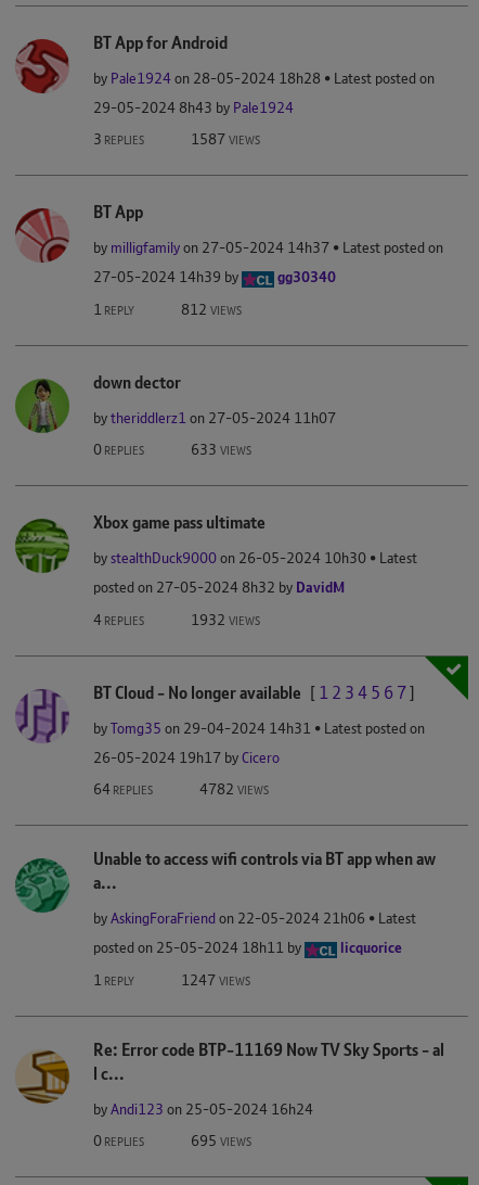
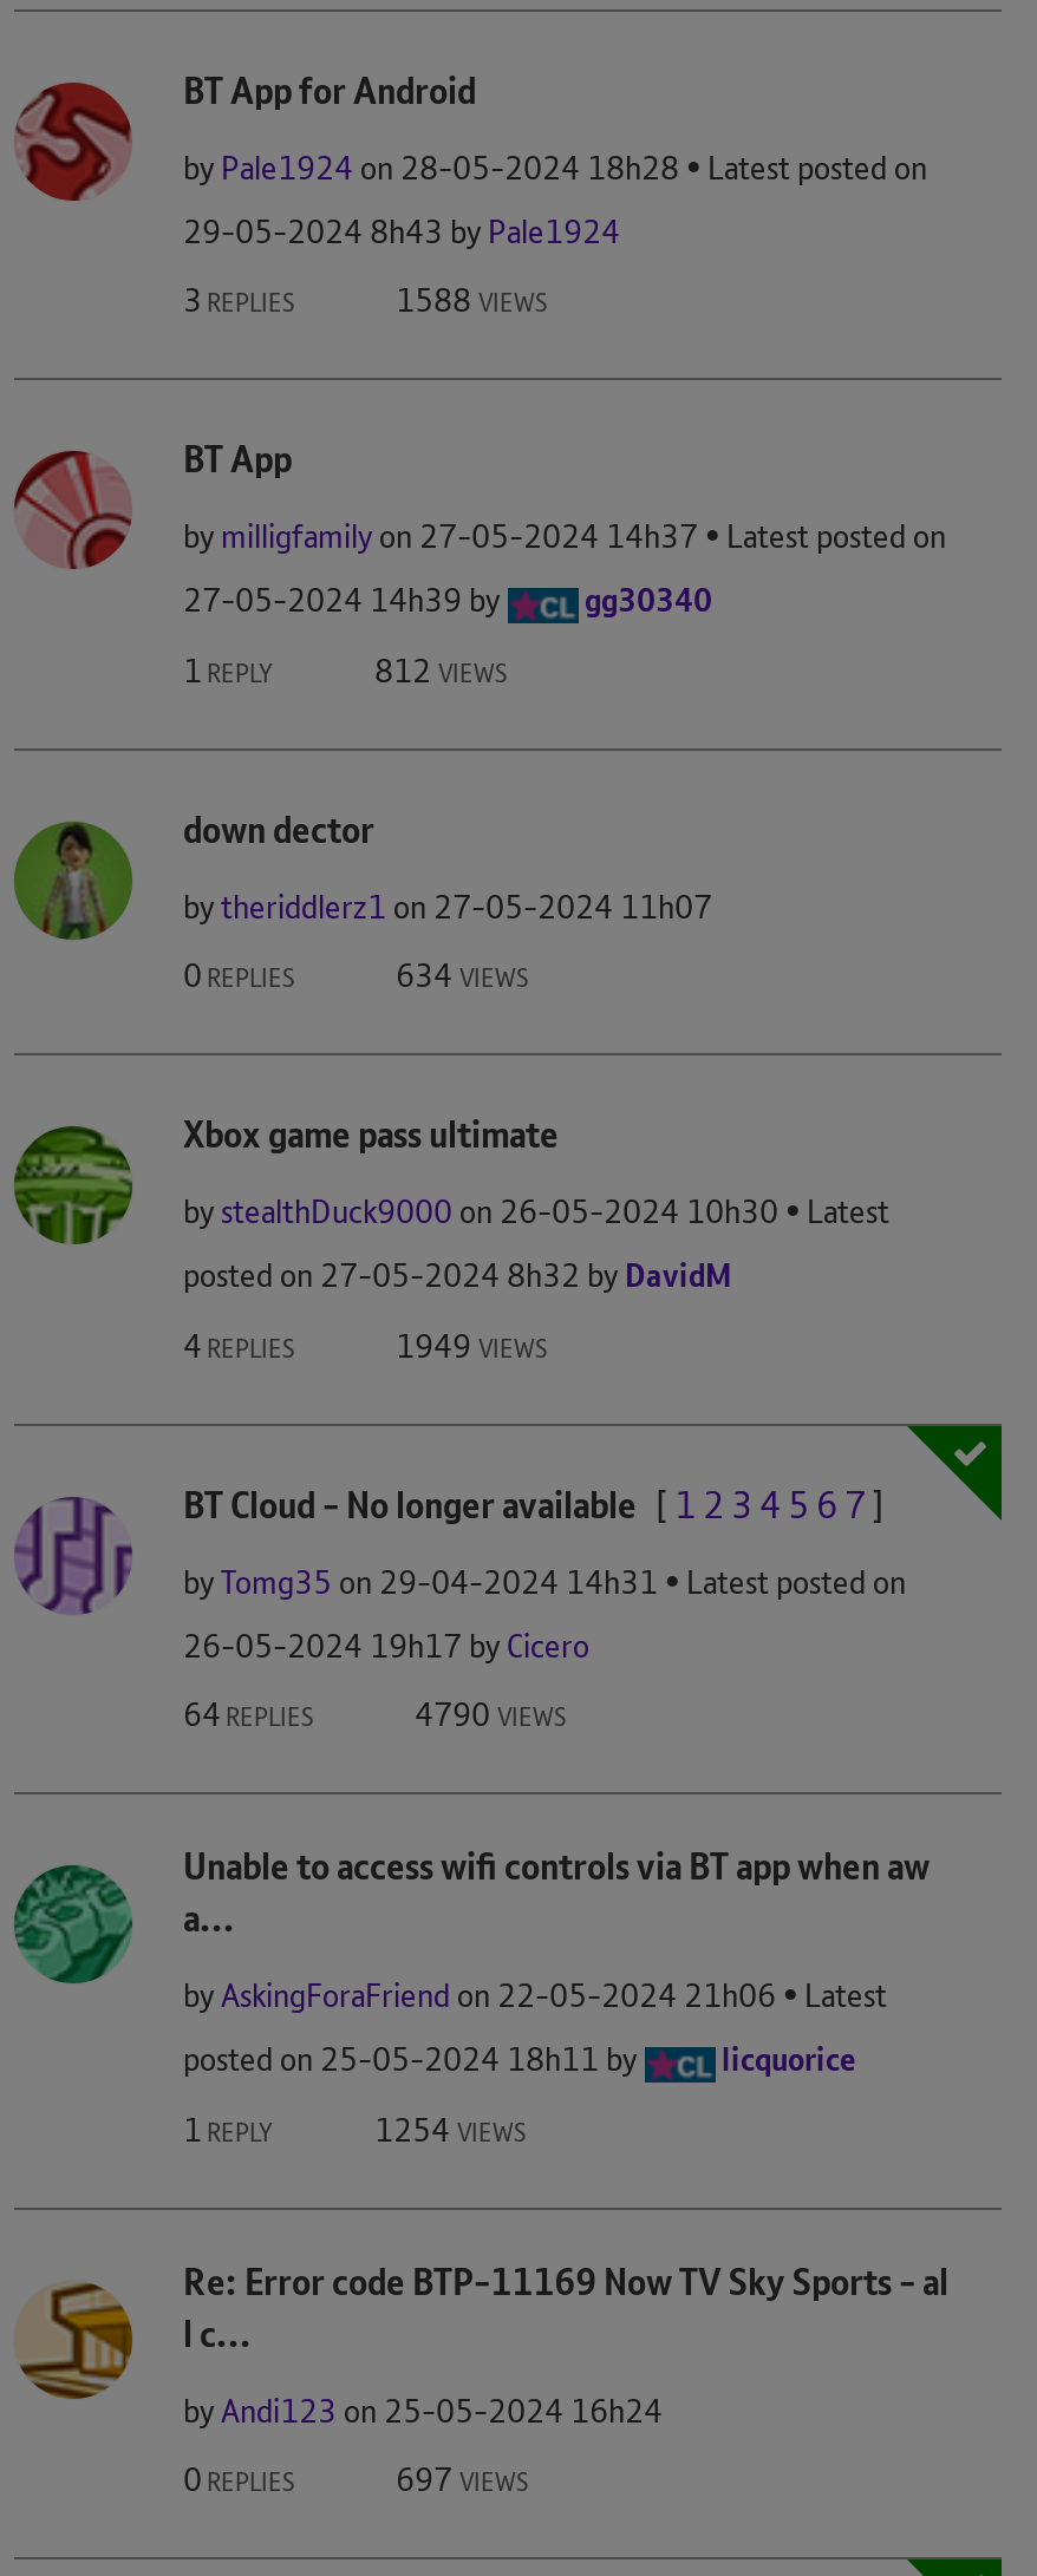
- 1587 VIEWS
+ 1588 VIEWS

- 633 VIEWS
+ 634 VIEWS

- 1932 VIEWS
+ 1949 VIEWS

- 4782 VIEWS
+ 4790 VIEWS

- 1247 VIEWS
+ 1254 VIEWS

- 695 VIEWS
+ 697 VIEWS
